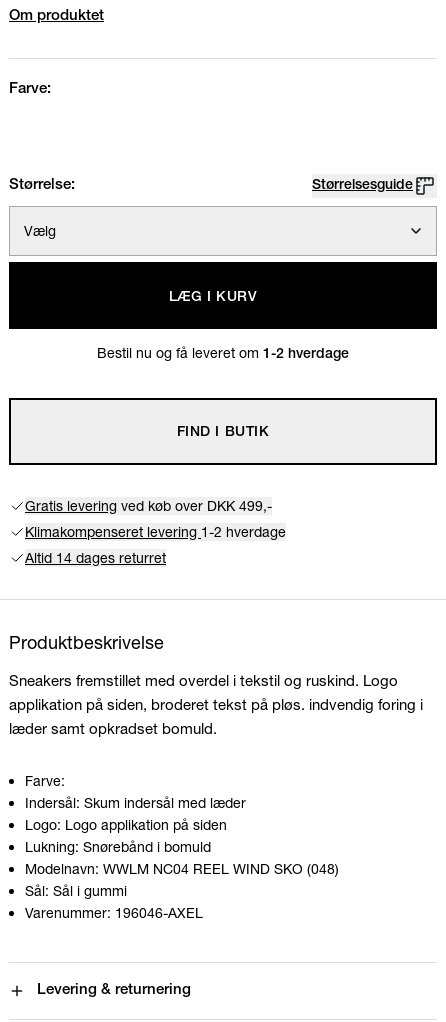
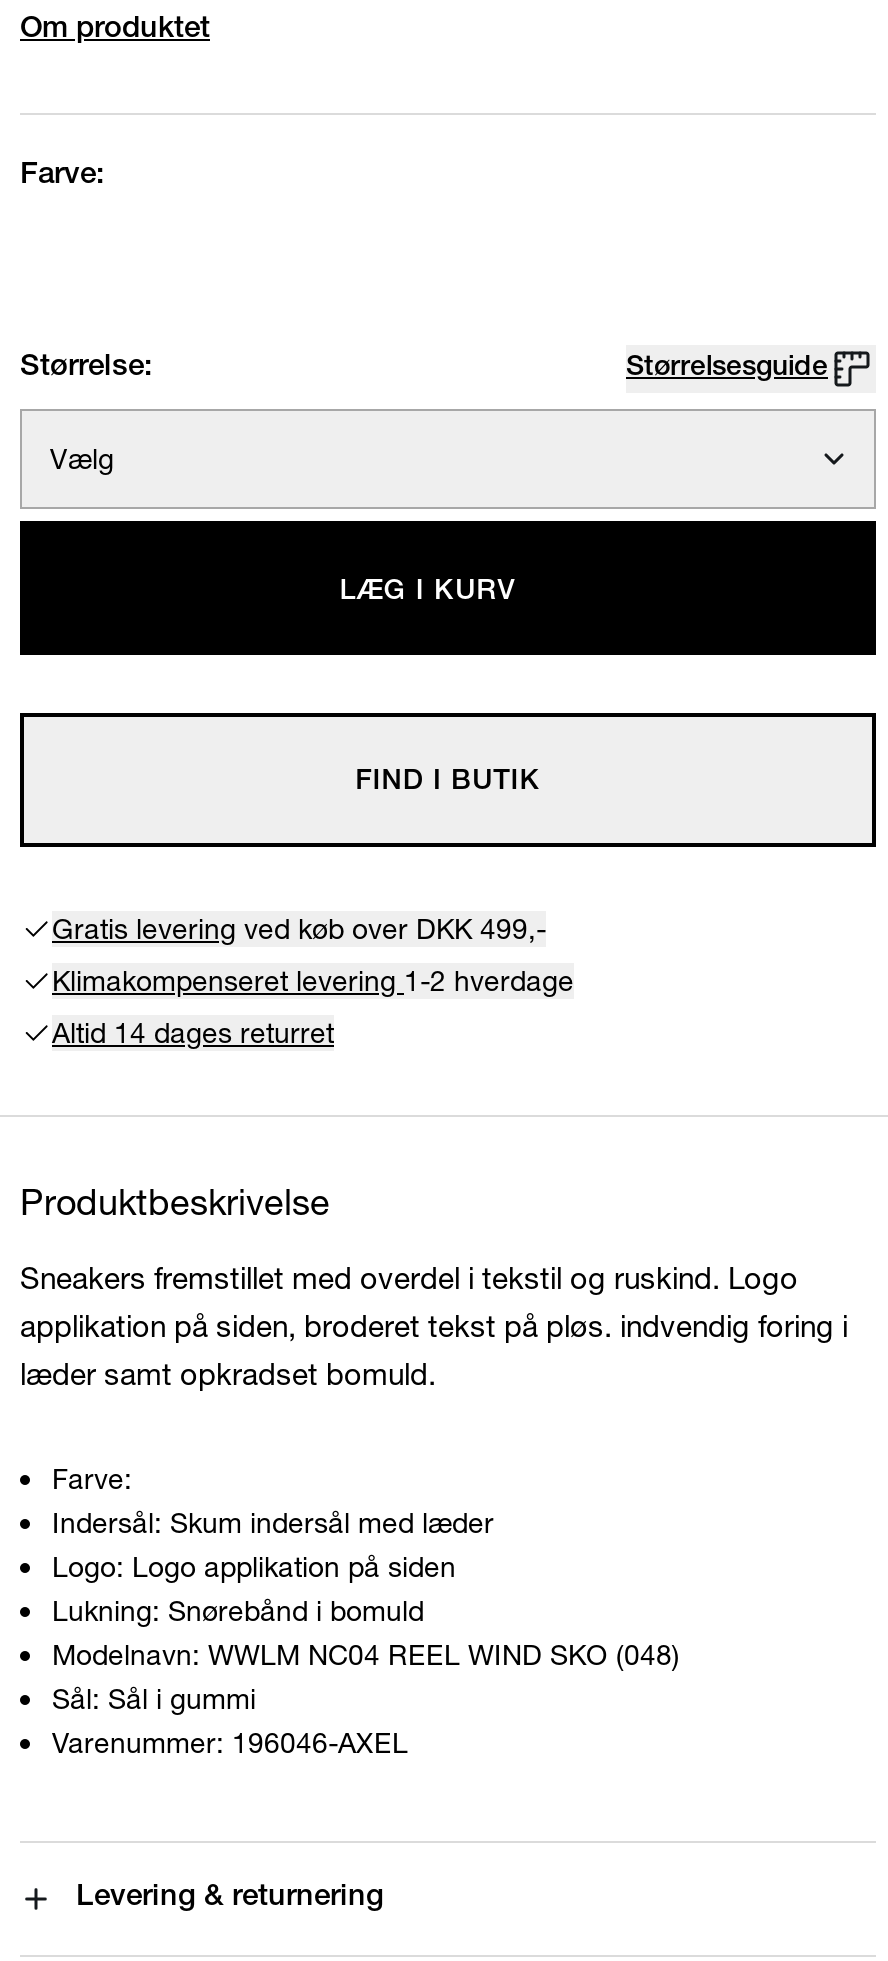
- Bestil nu og få leveret om 1-2 hverdage
